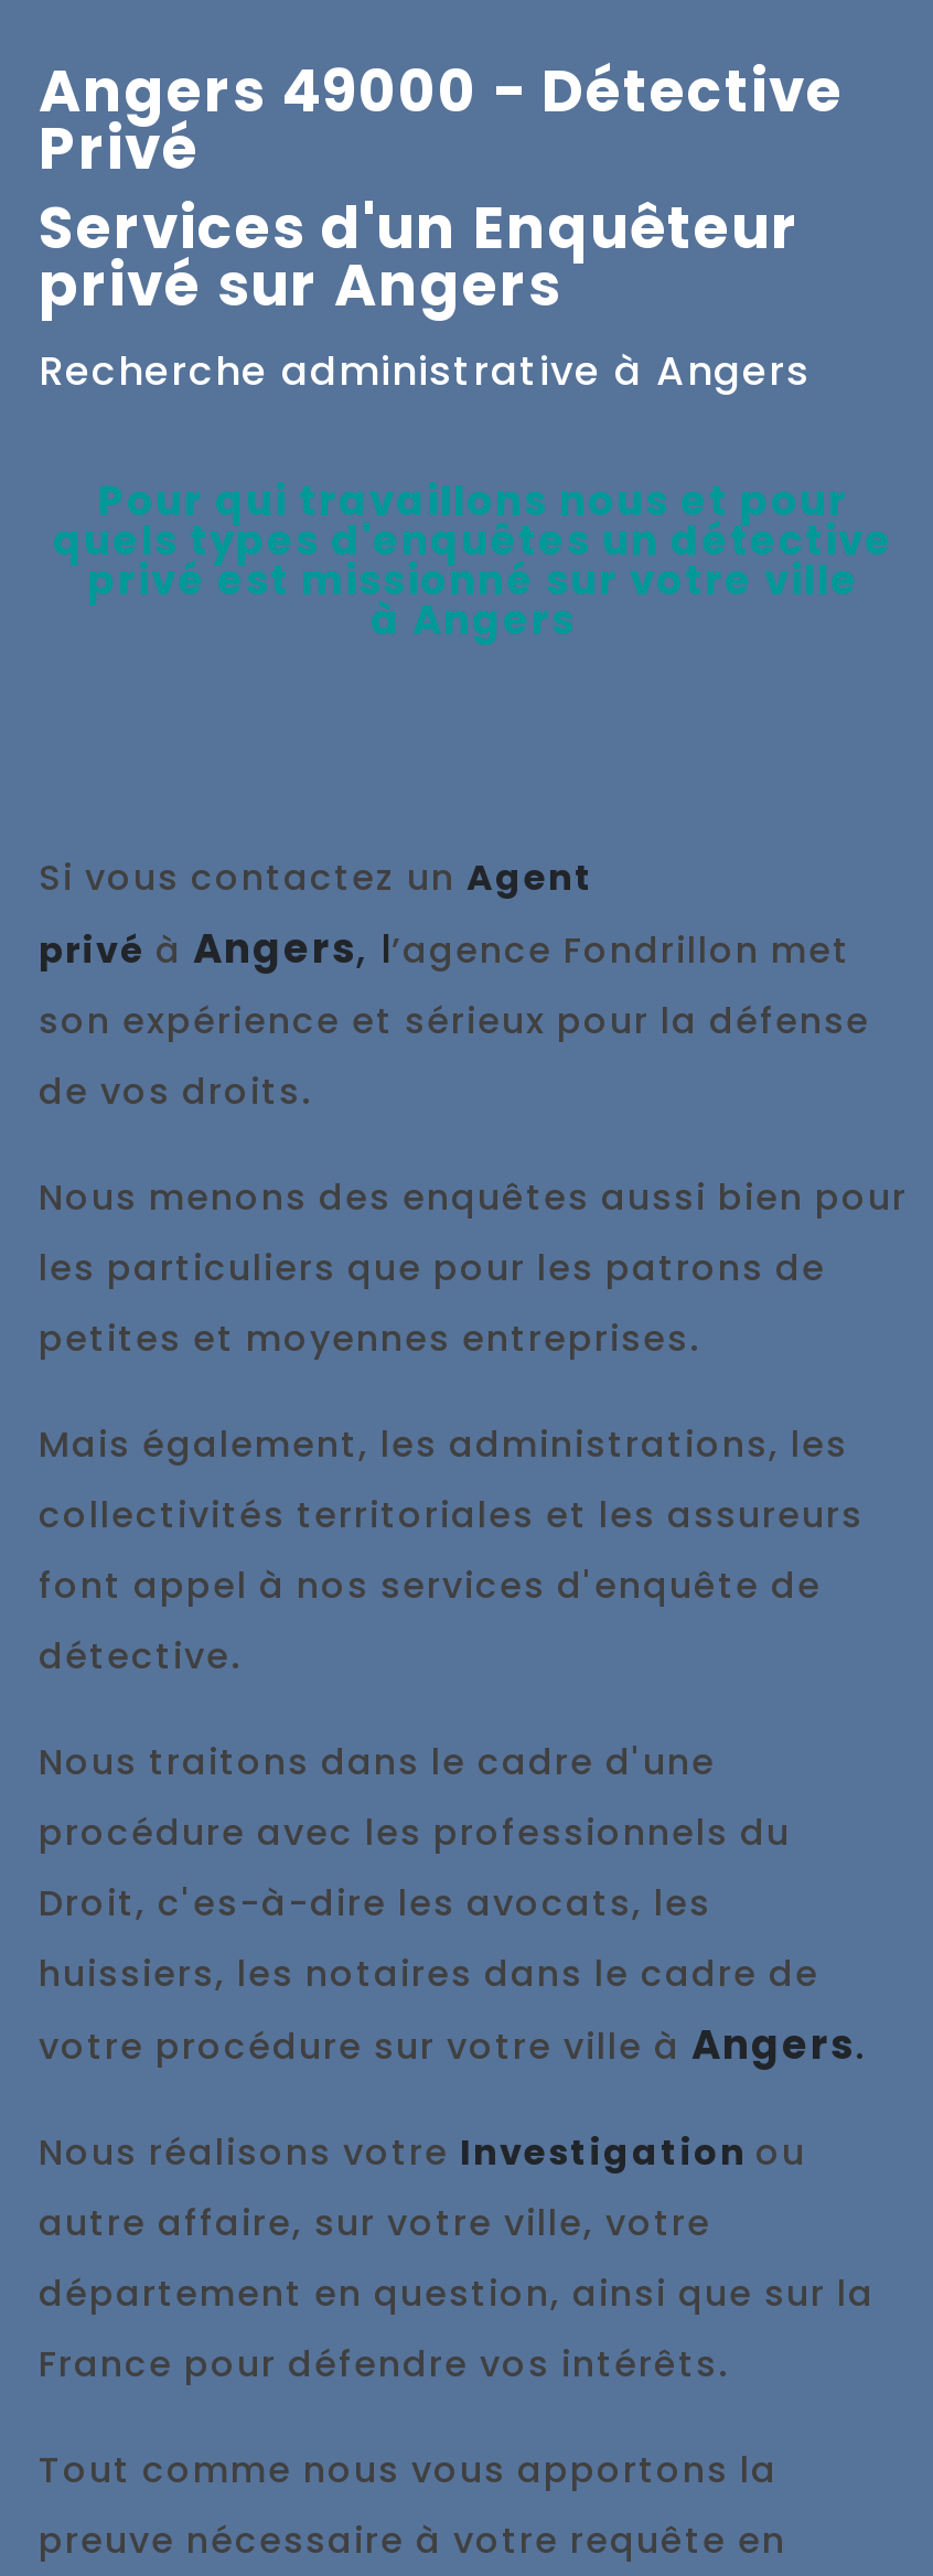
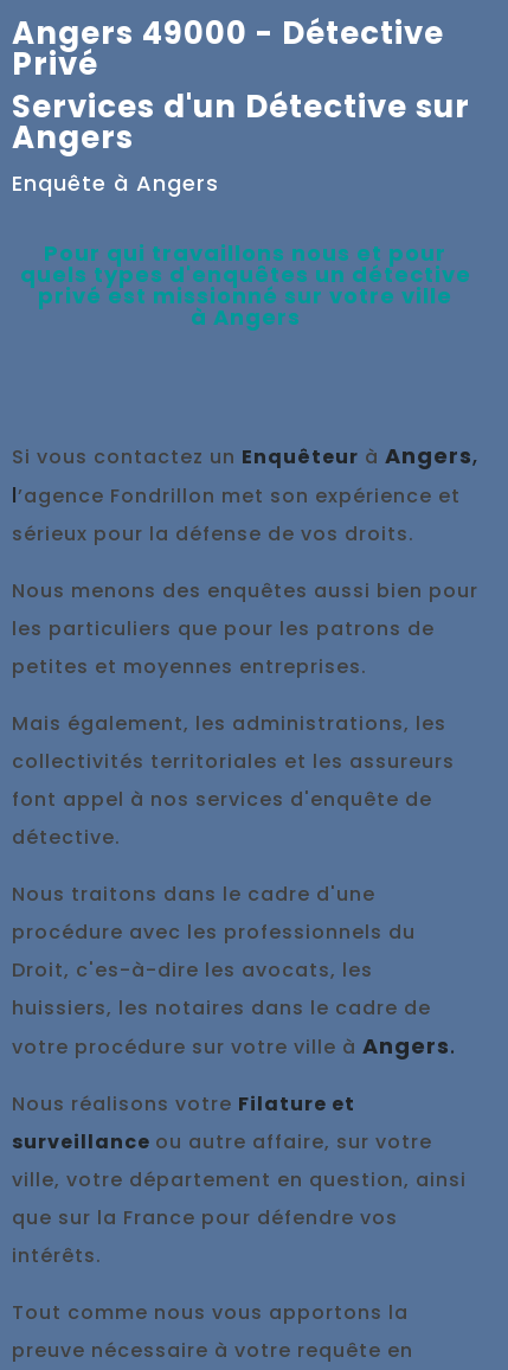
- Services d'un Enquêteur
- privé sur Angers
- Recherche administrative à Angers
+ Services d'un Détective sur
+ Angers
+ Enquête à Angers

- Si vous contactez un Agent
- privé à Angers, l’agence Fondrillon met
- son expérience et sérieux pour la défense
- de vos droits.
+ Si vous contactez un Enquêteur à Angers,
+ l’agence Fondrillon met son expérience et
+ sérieux pour la défense de vos droits.

moved up: Nous menons des enquêtes aussi bien pour | les particuliers que pour les patrons de | petites et moyennes entreprises. | ... | huissiers, les notaires dans le cadre de | votre procédure sur votre ville à Angers.

- Nous réalisons votre Investigation ou
- autre affaire, sur votre ville, votre
- département en question, ainsi que sur la
- France pour défendre vos intérêts.
+ Nous réalisons votre Filature et
+ surveillance ou autre affaire, sur votre
+ ville, votre département en question, ainsi
+ que sur la France pour défendre vos
+ intérêts.
